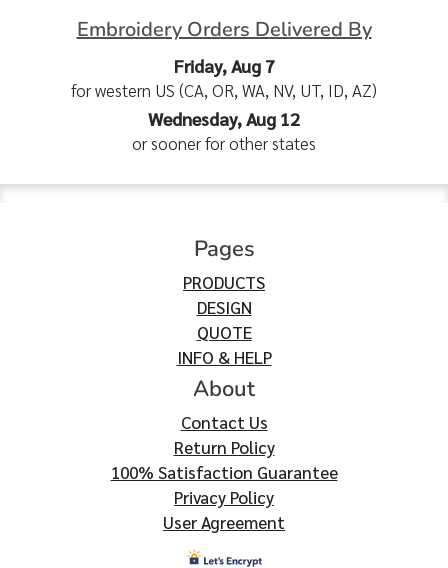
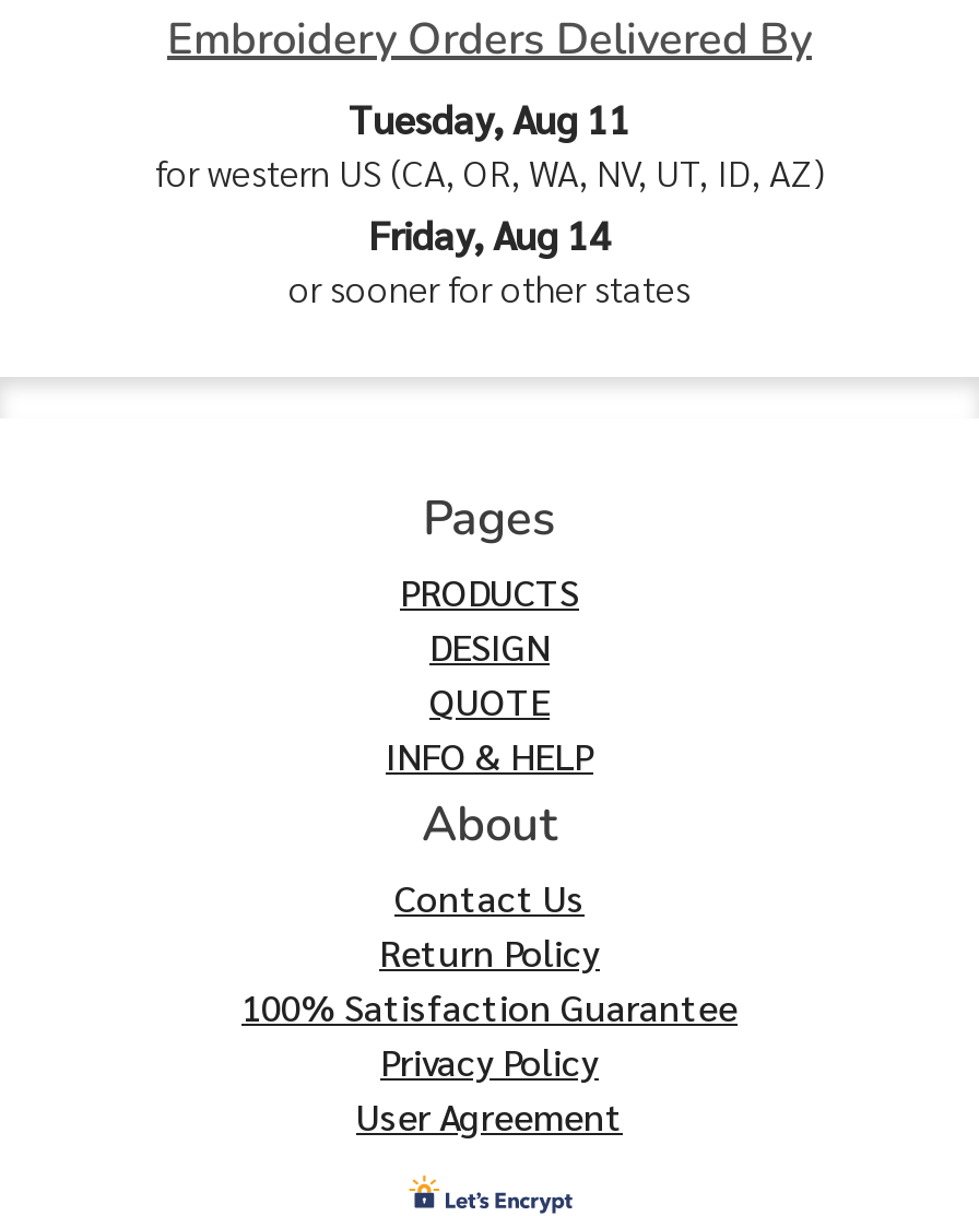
- Friday, Aug 7
+ Tuesday, Aug 11

- Wednesday, Aug 12
+ Friday, Aug 14
